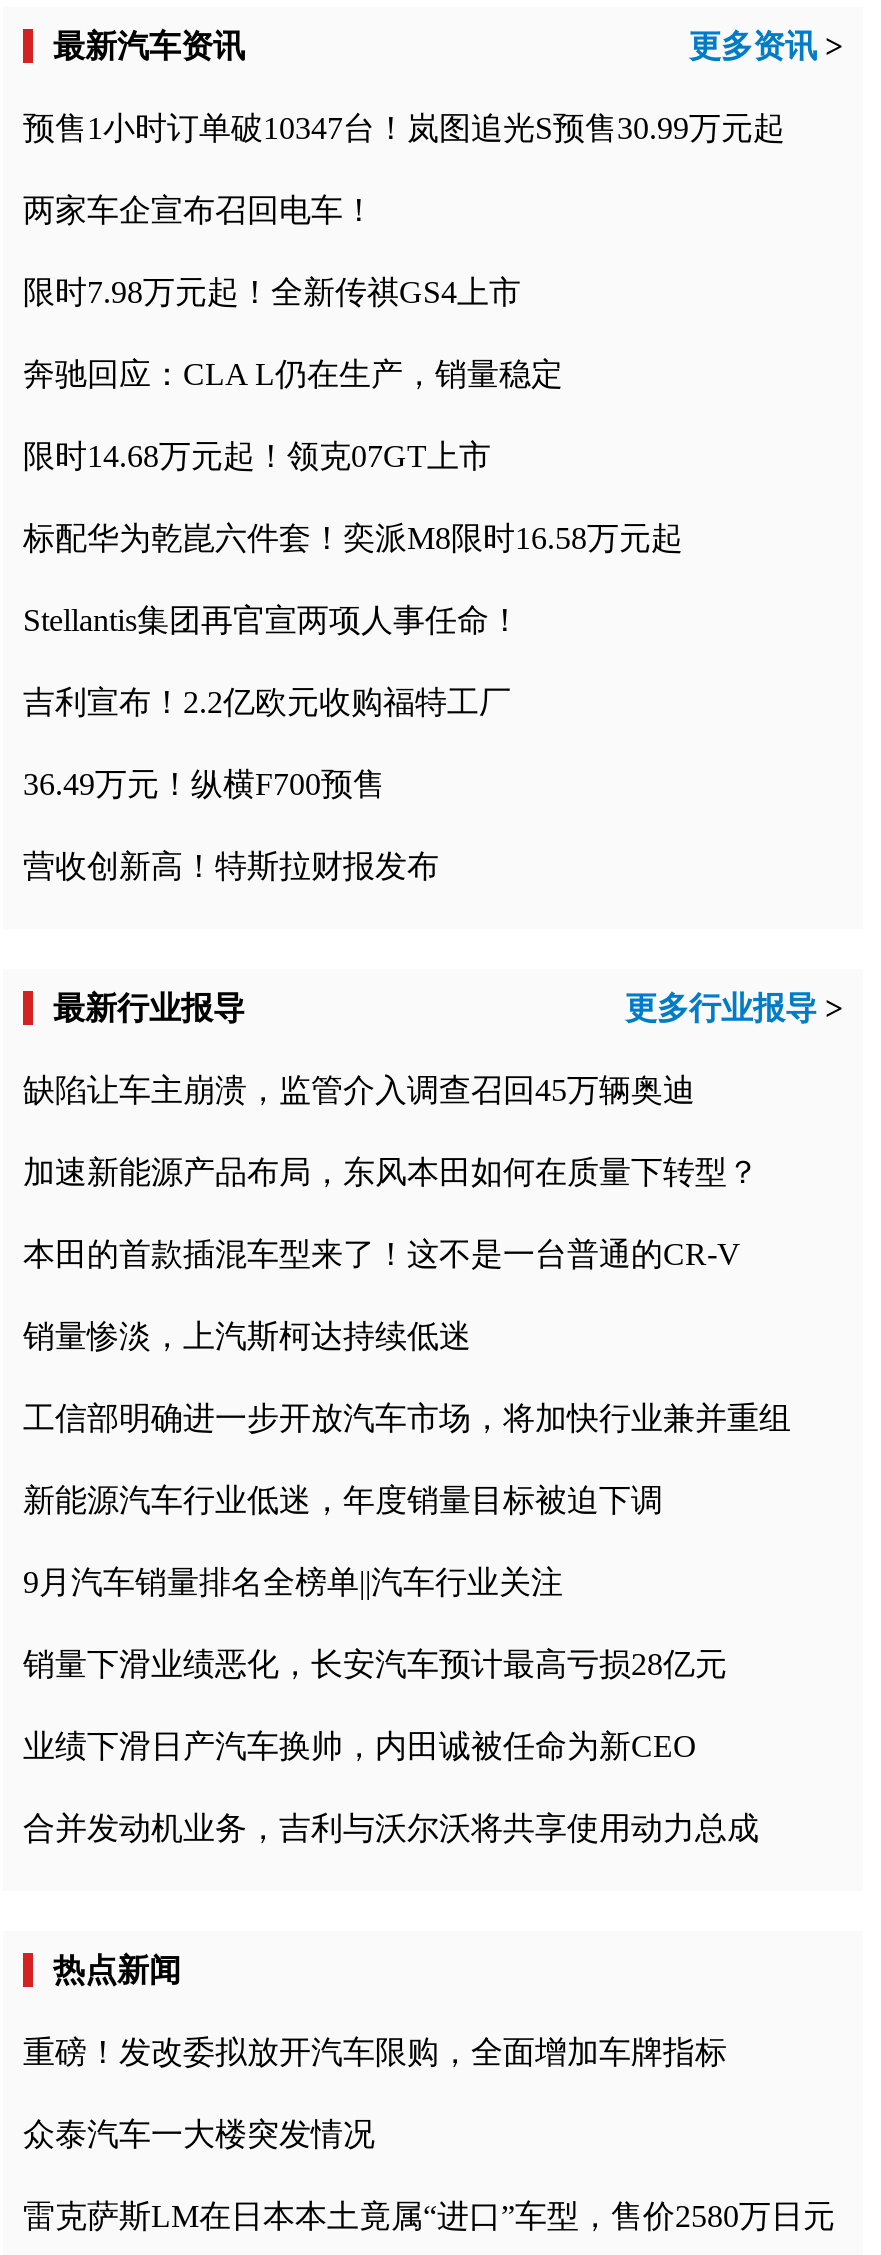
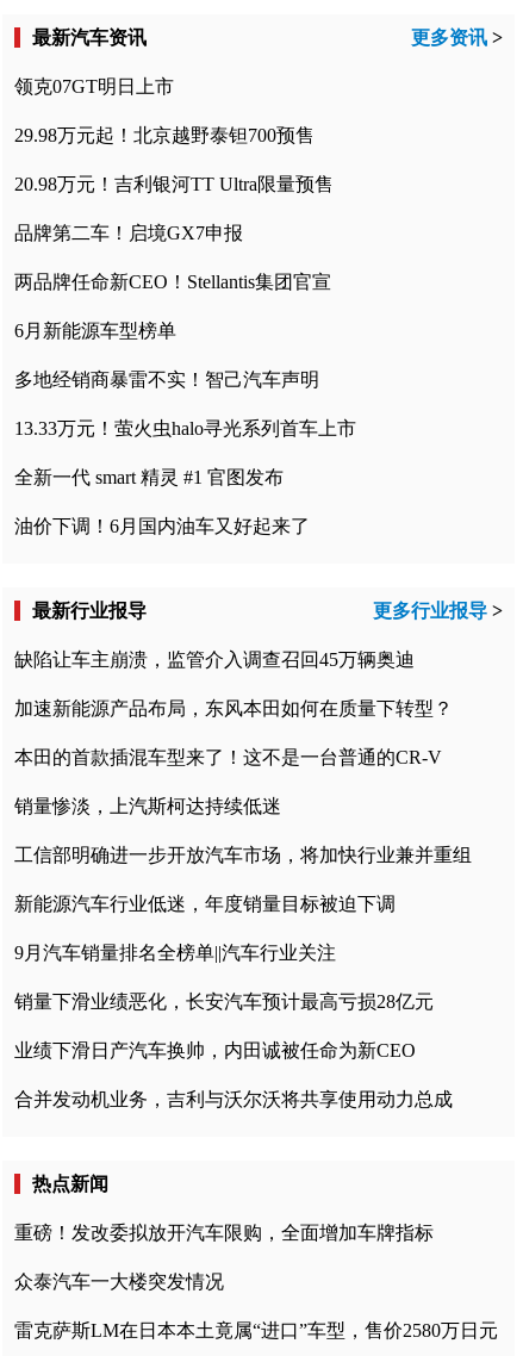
- 预售1小时订单破10347台！岚图追光S预售30.99万元起
+ 领克07GT明日上市

- 两家车企宣布召回电车！
+ 29.98万元起！北京越野泰钽700预售

- 限时7.98万元起！全新传祺GS4上市
+ 20.98万元！吉利银河TT Ultra限量预售

- 奔驰回应：CLA L仍在生产，销量稳定
+ 品牌第二车！启境GX7申报

- 限时14.68万元起！领克07GT上市
+ 两品牌任命新CEO！Stellantis集团官宣

- 标配华为乾崑六件套！奕派M8限时16.58万元起
+ 6月新能源车型榜单

- Stellantis集团再官宣两项人事任命！
+ 多地经销商暴雷不实！智己汽车声明

- 吉利宣布！2.2亿欧元收购福特工厂
+ 13.33万元！萤火虫halo寻光系列首车上市

- 36.49万元！纵横F700预售
+ 全新一代 smart 精灵 #1 官图发布

- 营收创新高！特斯拉财报发布
+ 油价下调！6月国内油车又好起来了
